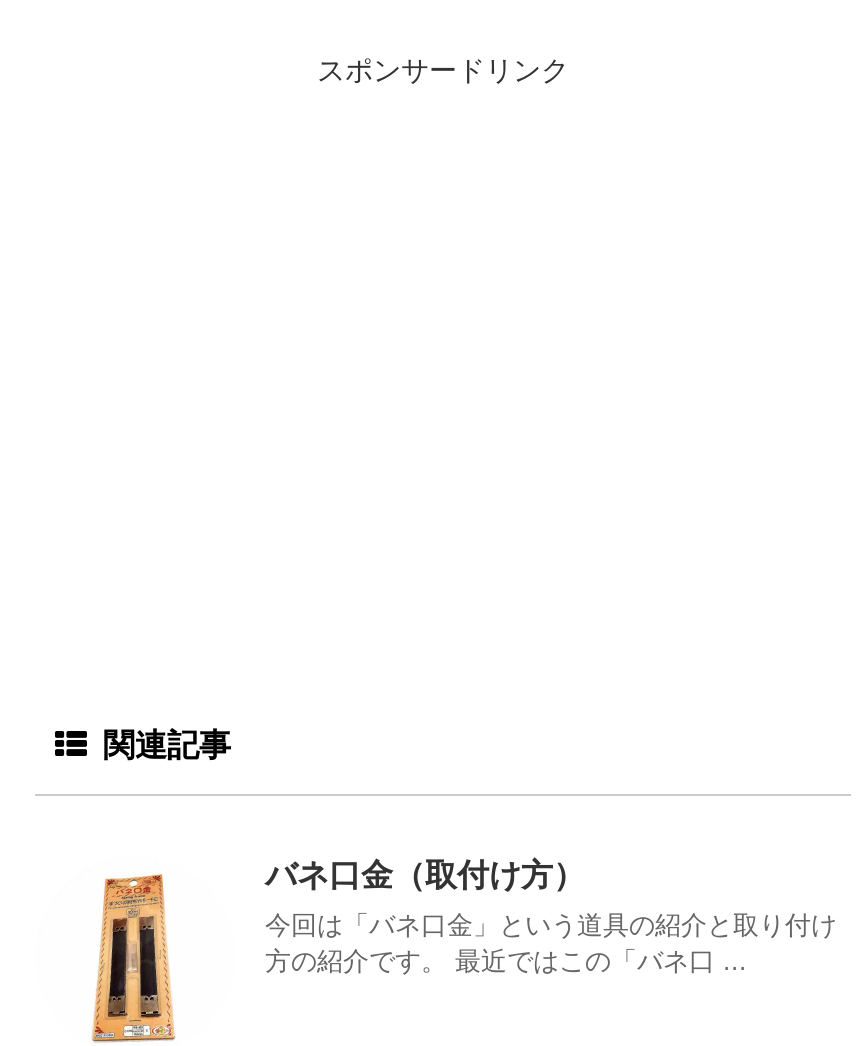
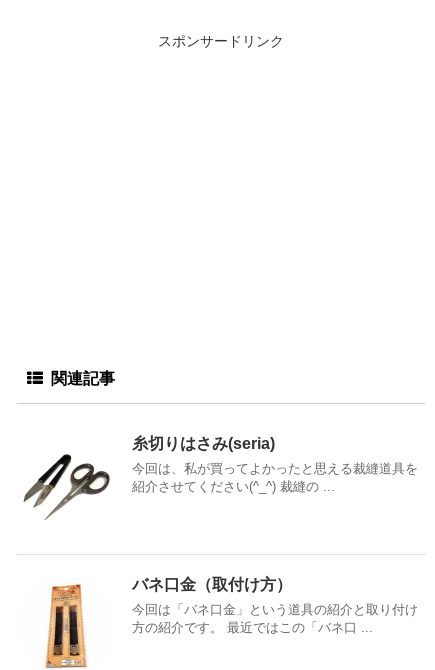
+ [image]
+ 糸切りはさみ(seria)
+ 今回は、私が買ってよかったと思える裁縫道具を
+ 紹介させてください(^_^) 裁縫の ...
